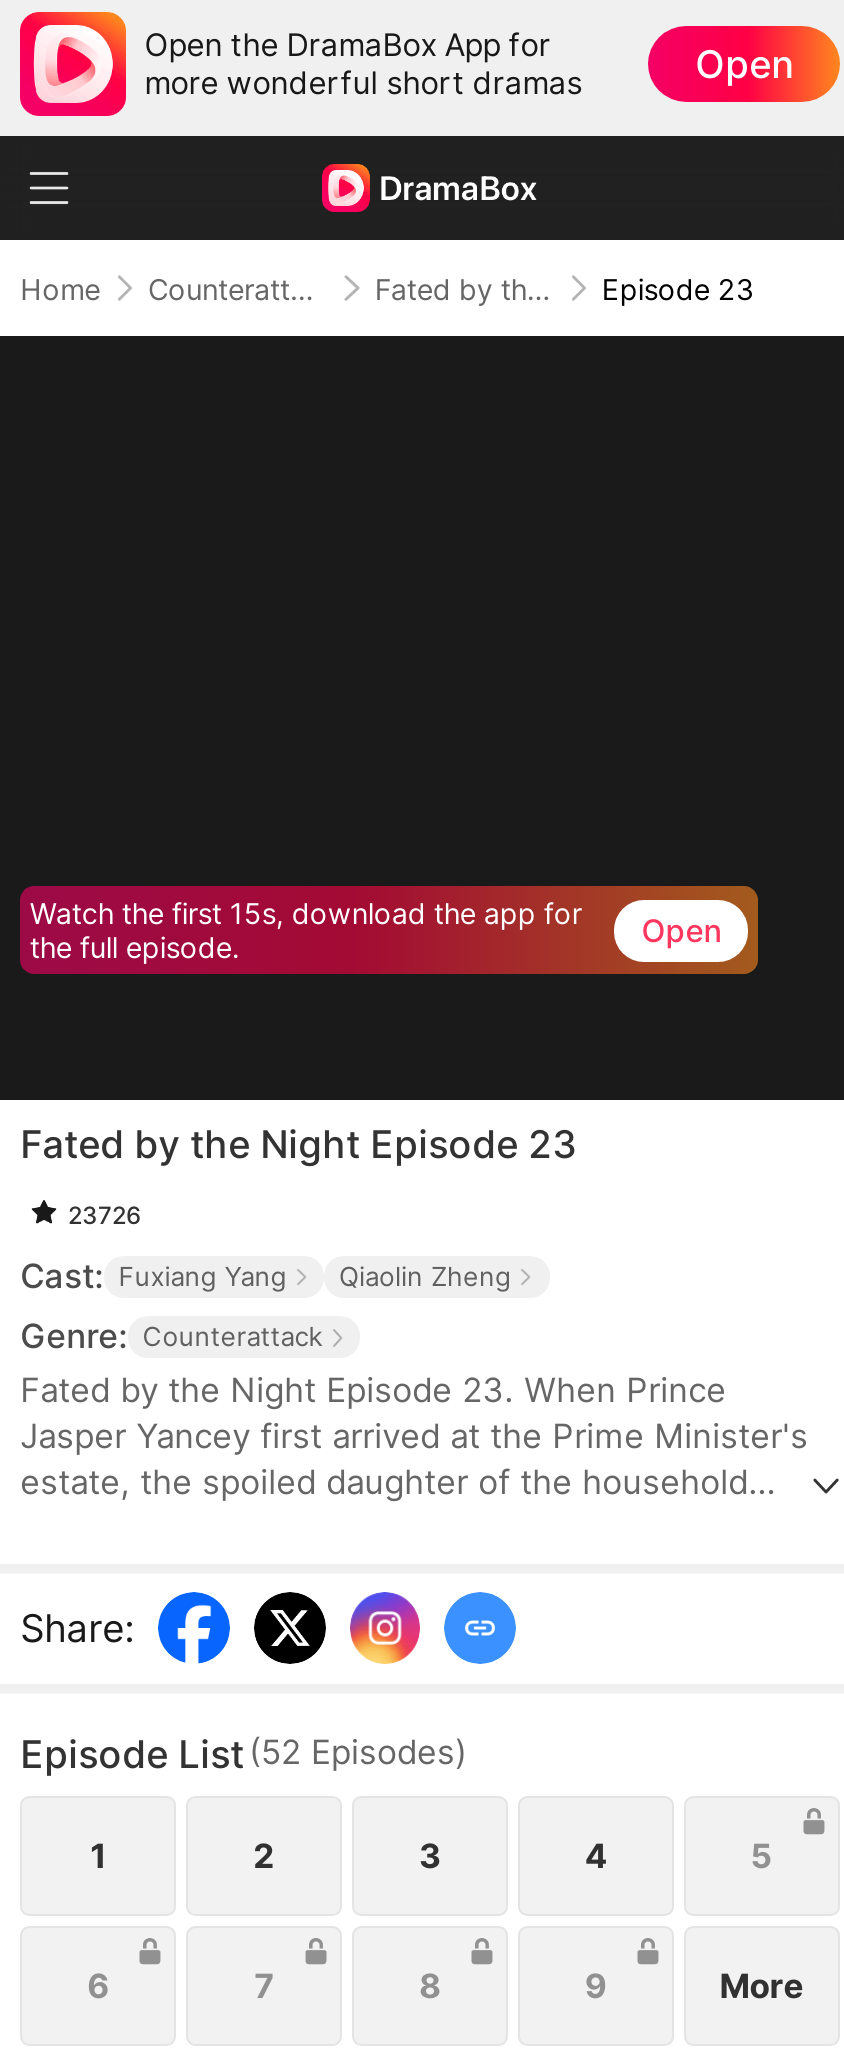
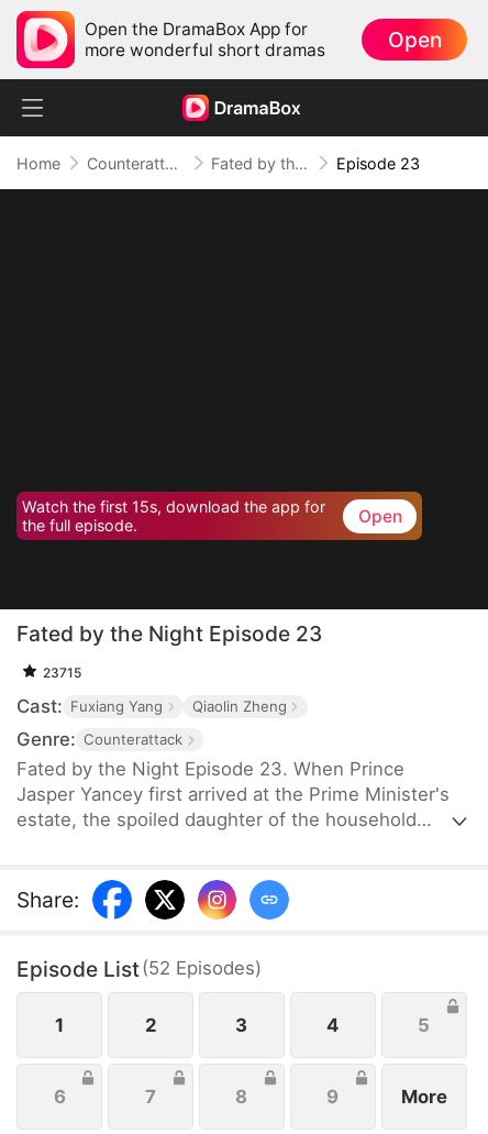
- 23726
+ 23715
